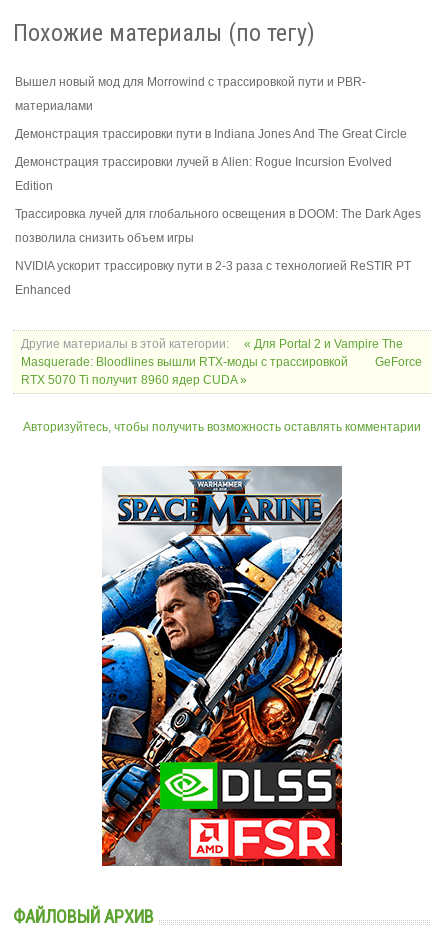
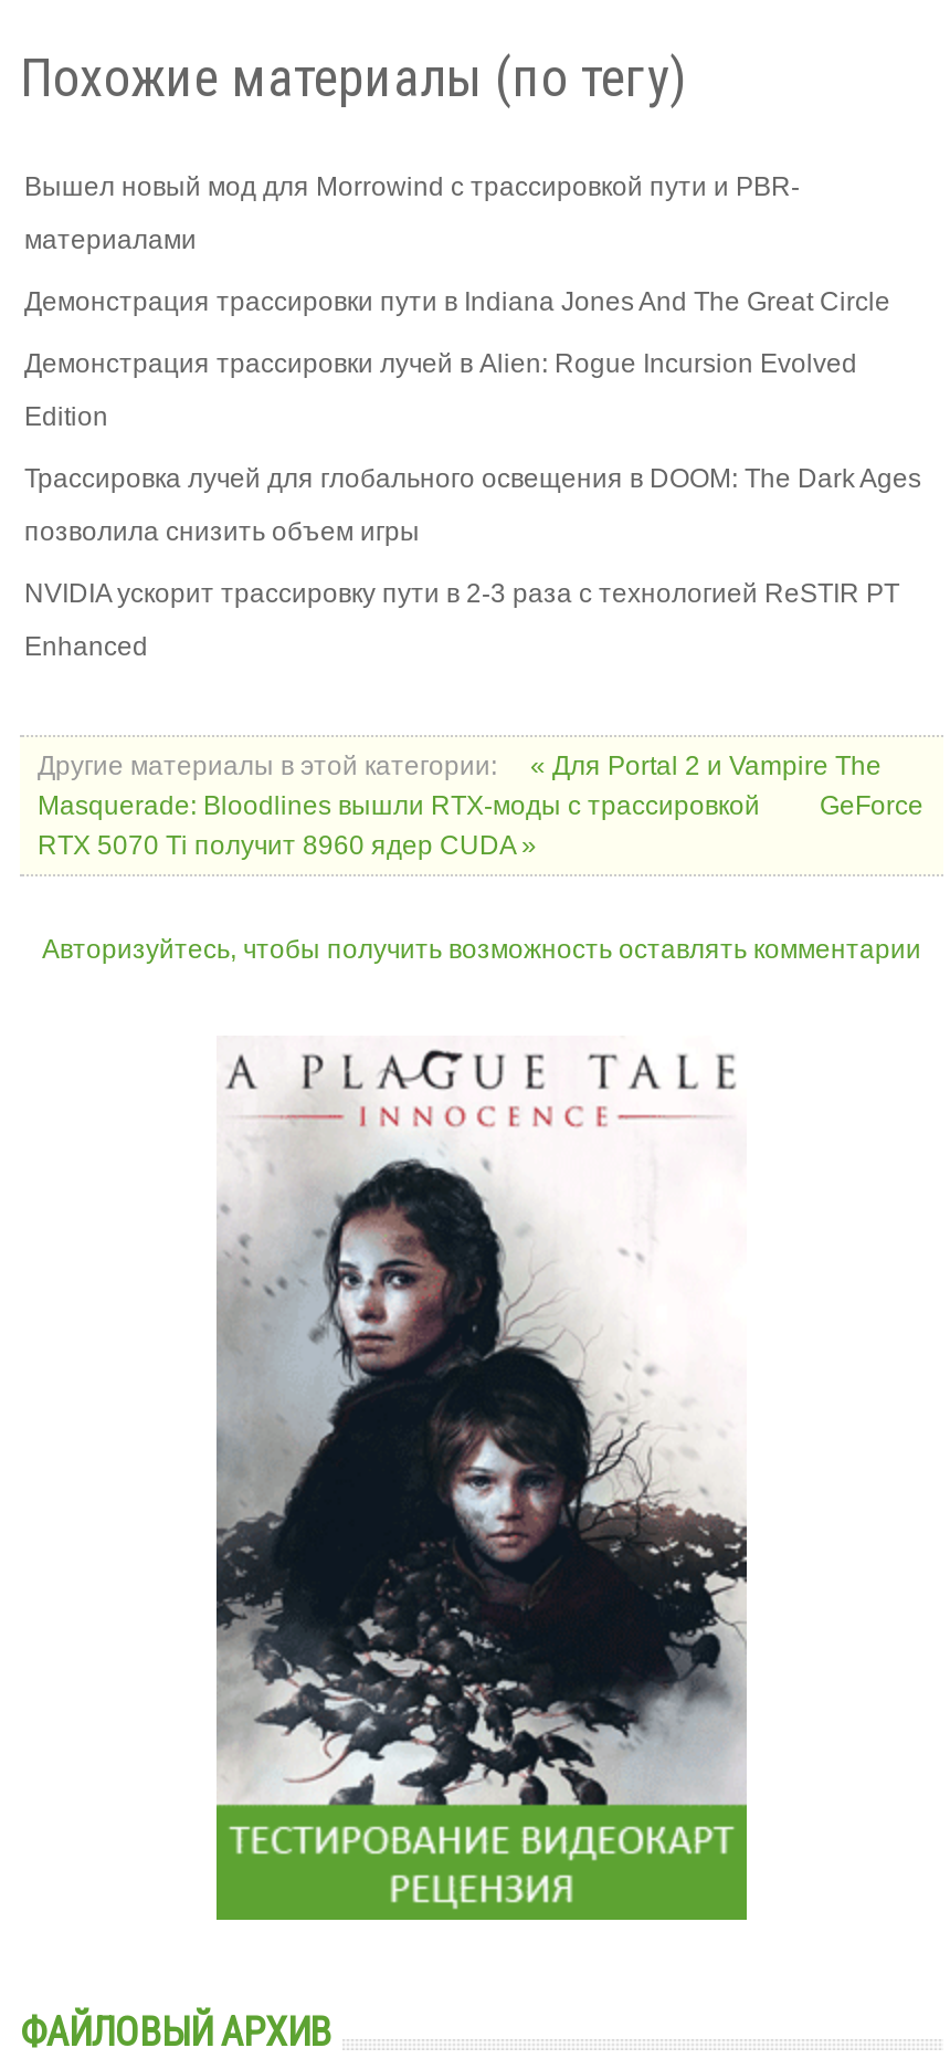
- [image]
+ [image]
